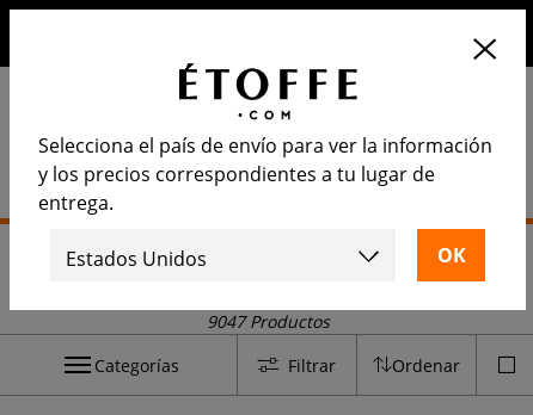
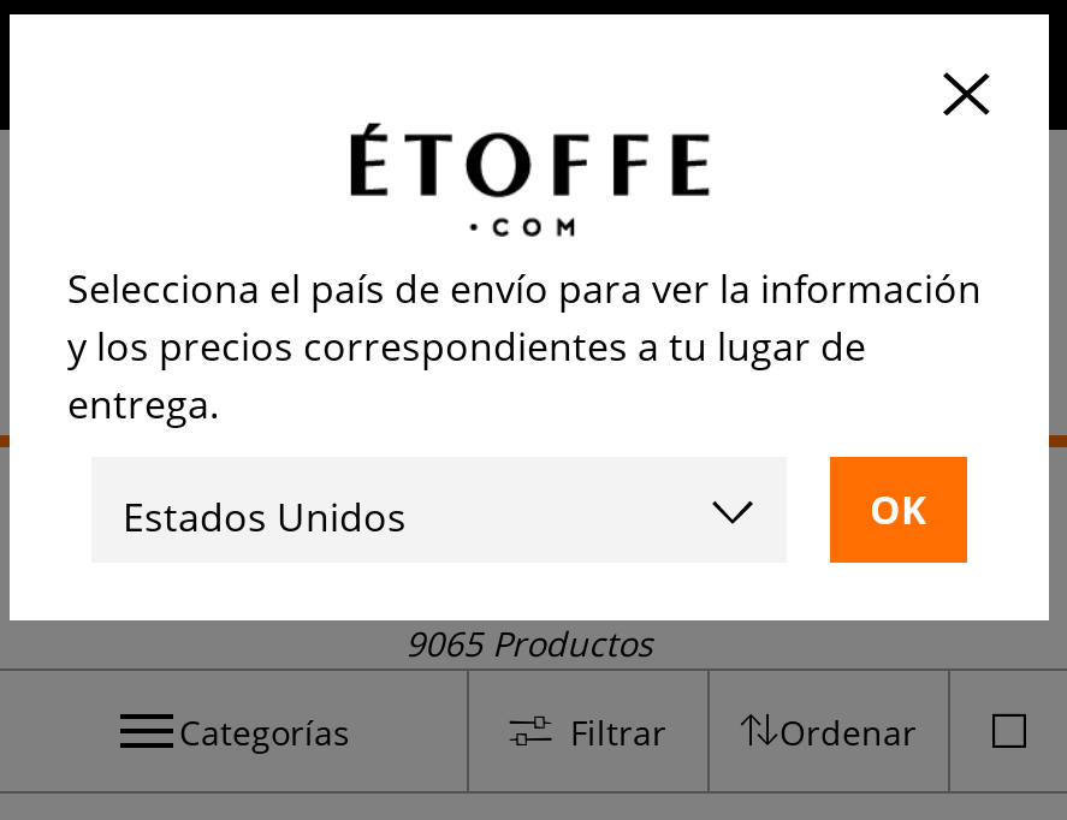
- 9047 Productos
+ 9065 Productos
